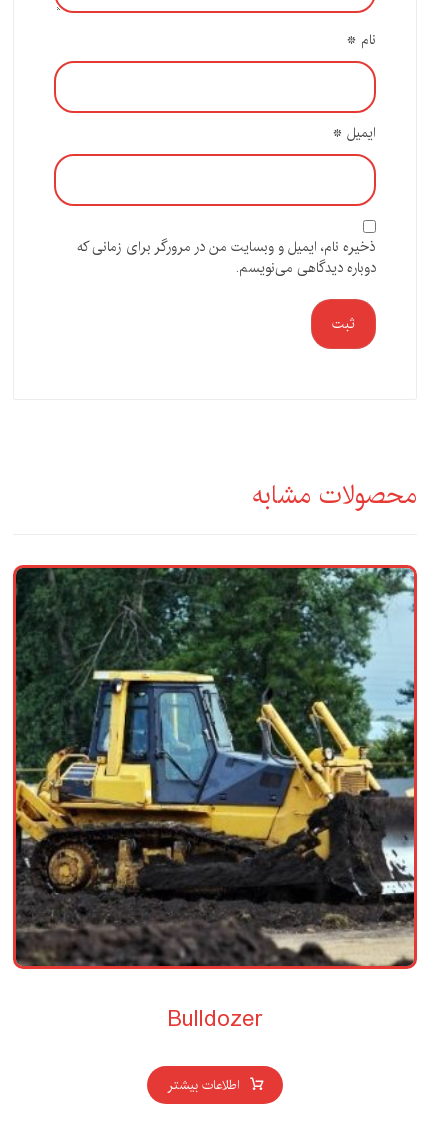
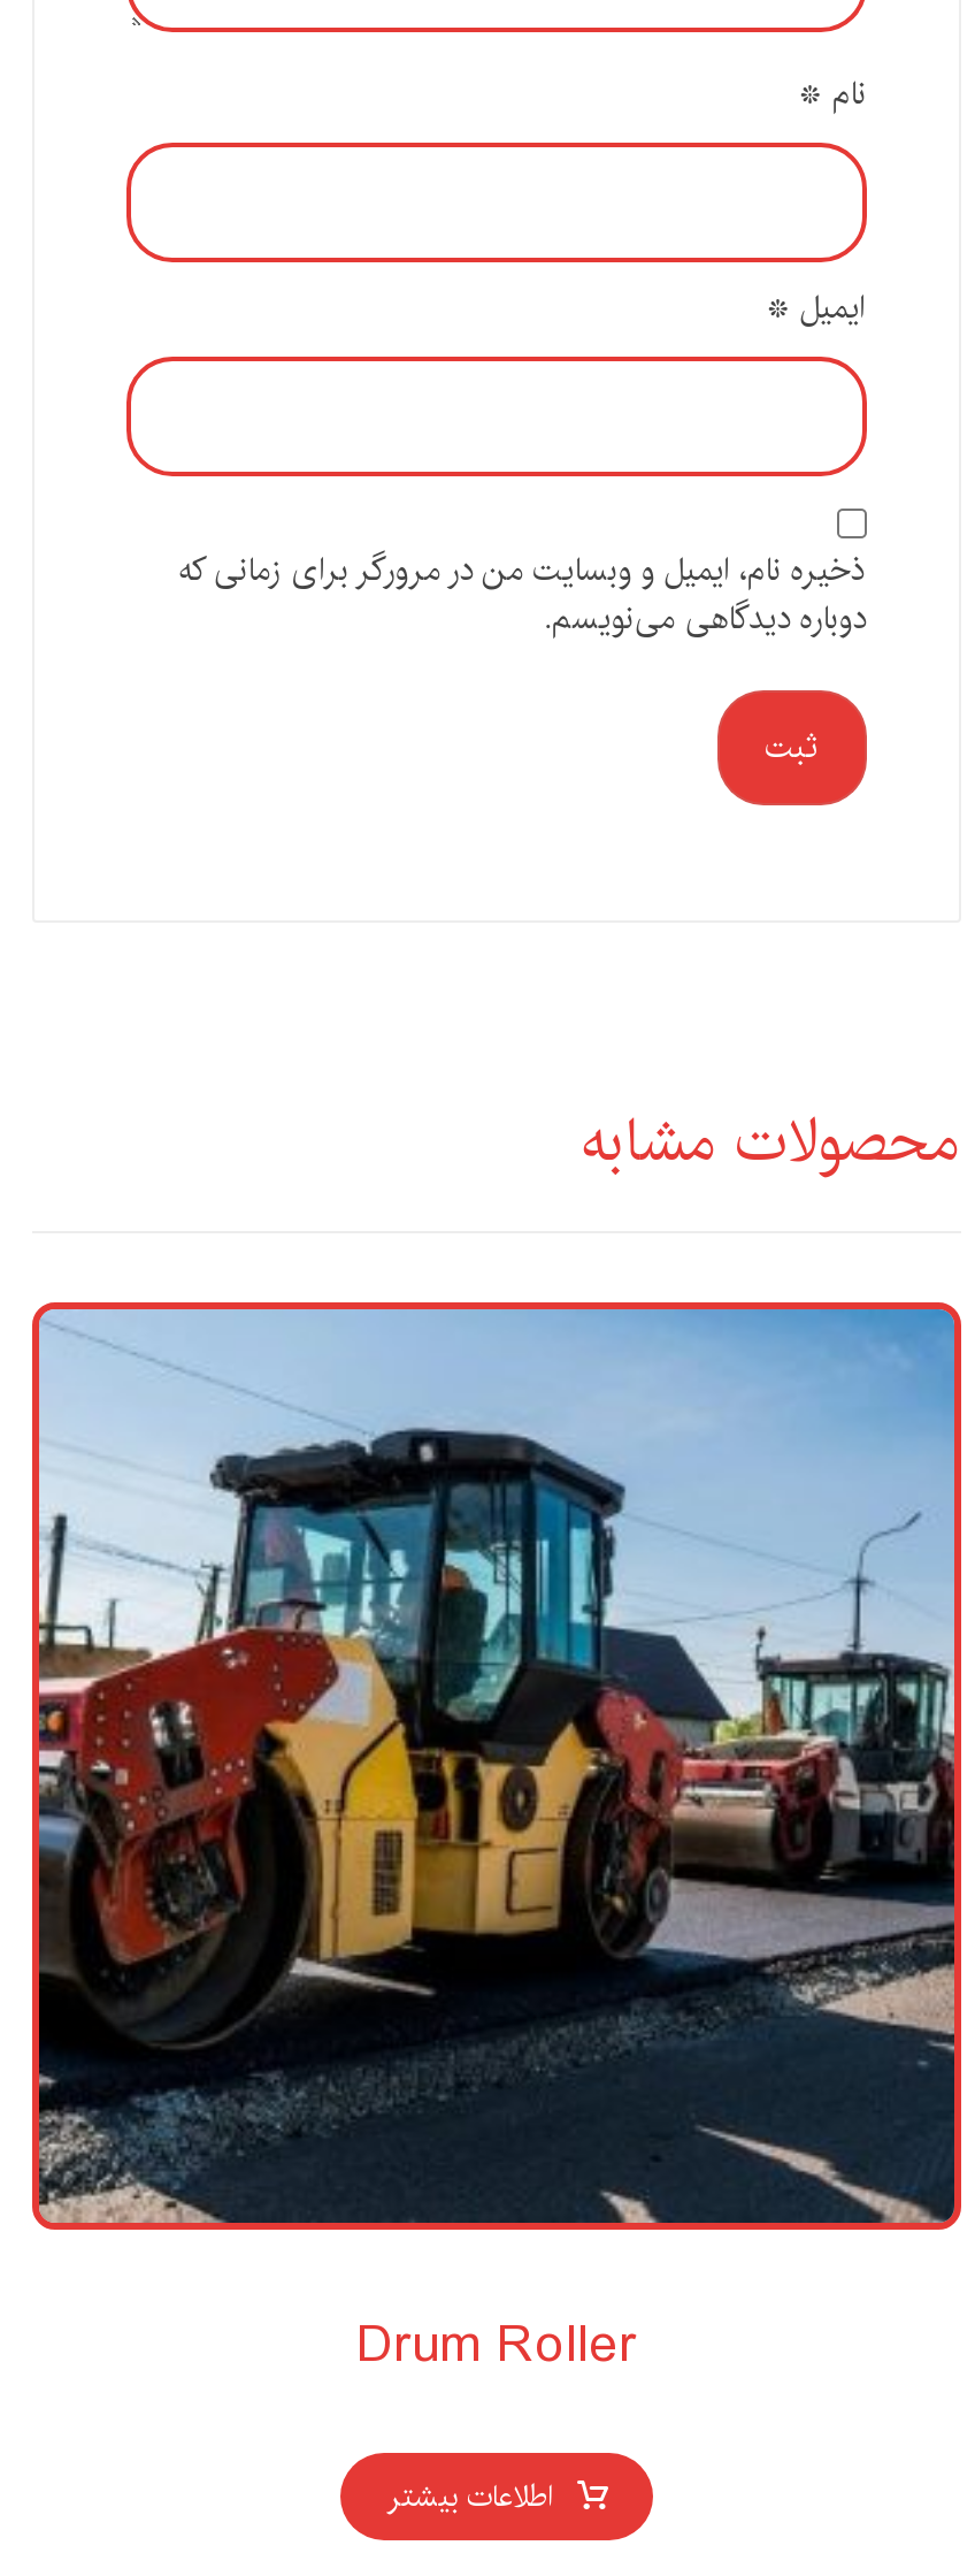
- [image]
- Bulldozer
+ [image]
+ Drum Roller
